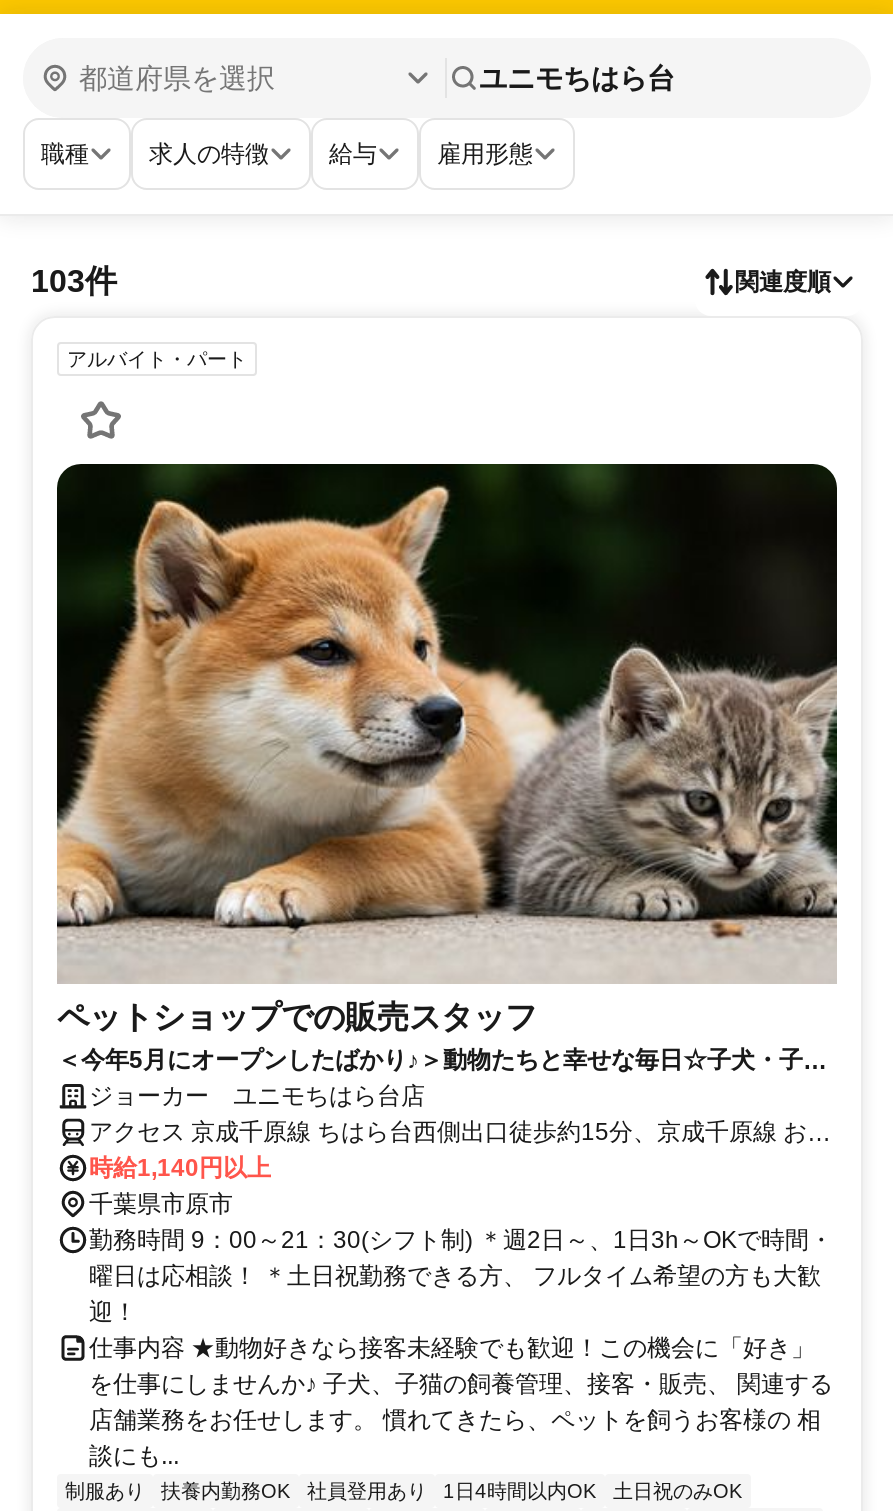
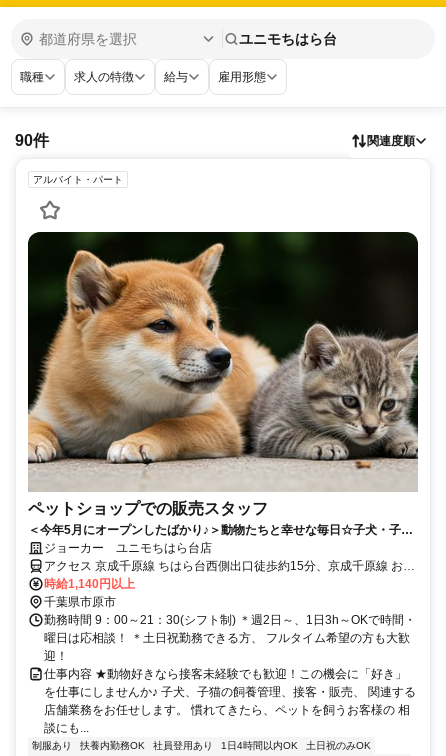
- 103件
+ 90件
